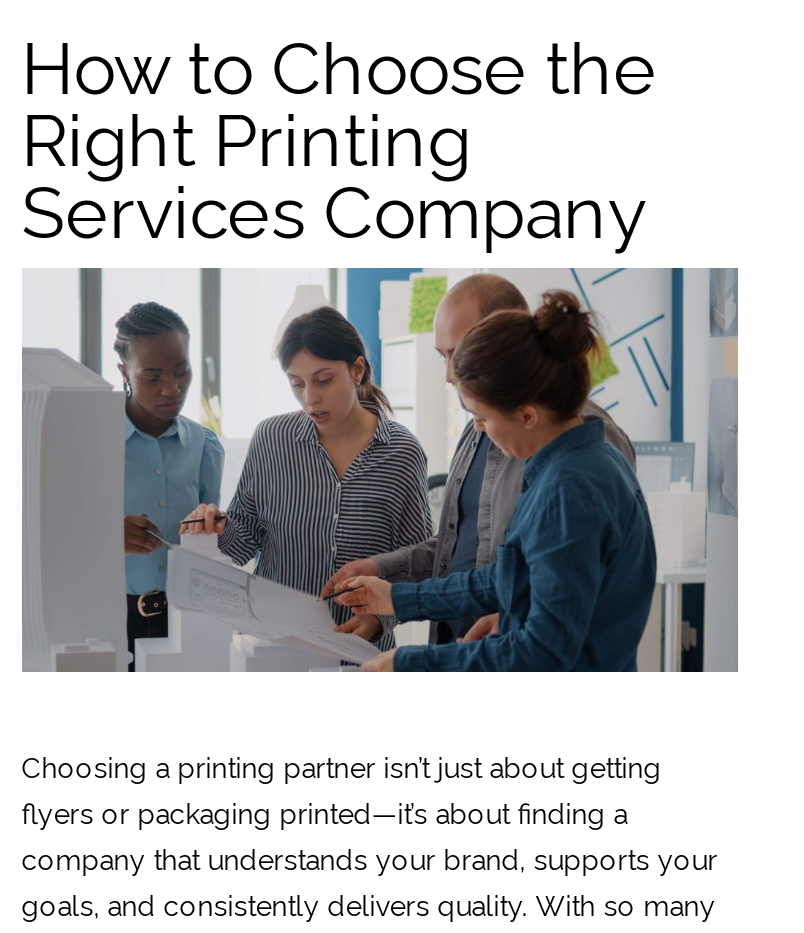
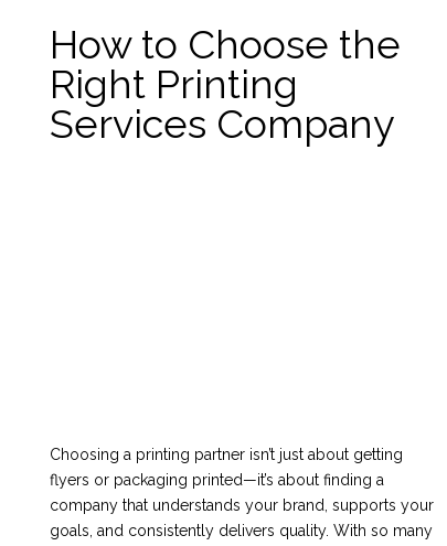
- [image]
